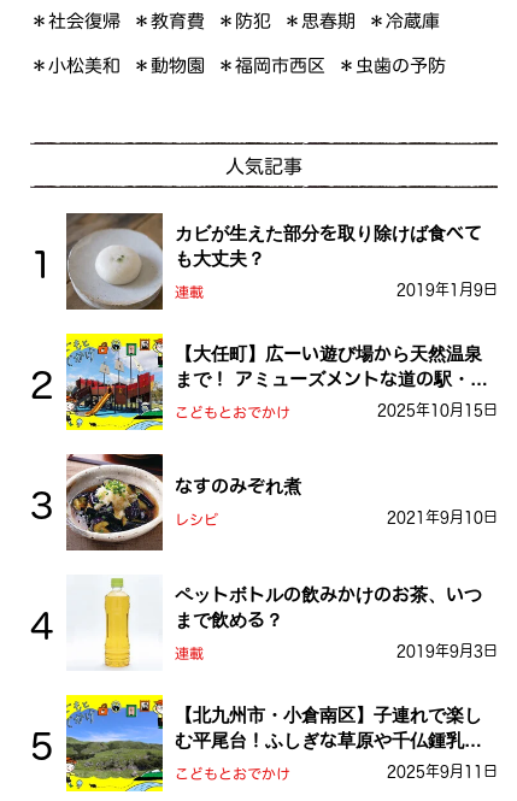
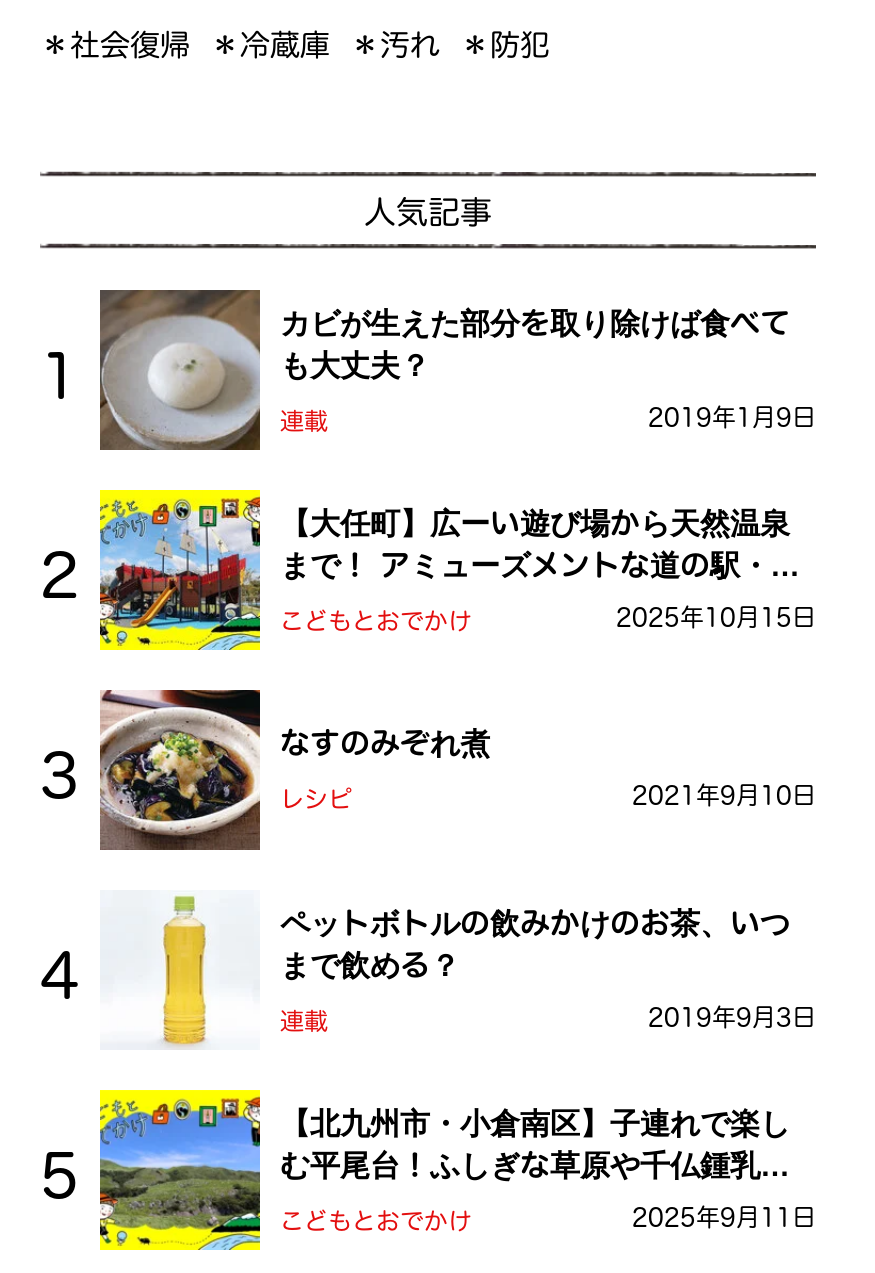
- ＊思春期
- ＊冷蔵庫
- ＊小松美和
- ＊動物園
- ＊福岡市西区
- ＊虫歯の予防

- ＊教育費
+ ＊冷蔵庫
+ ＊汚れ
